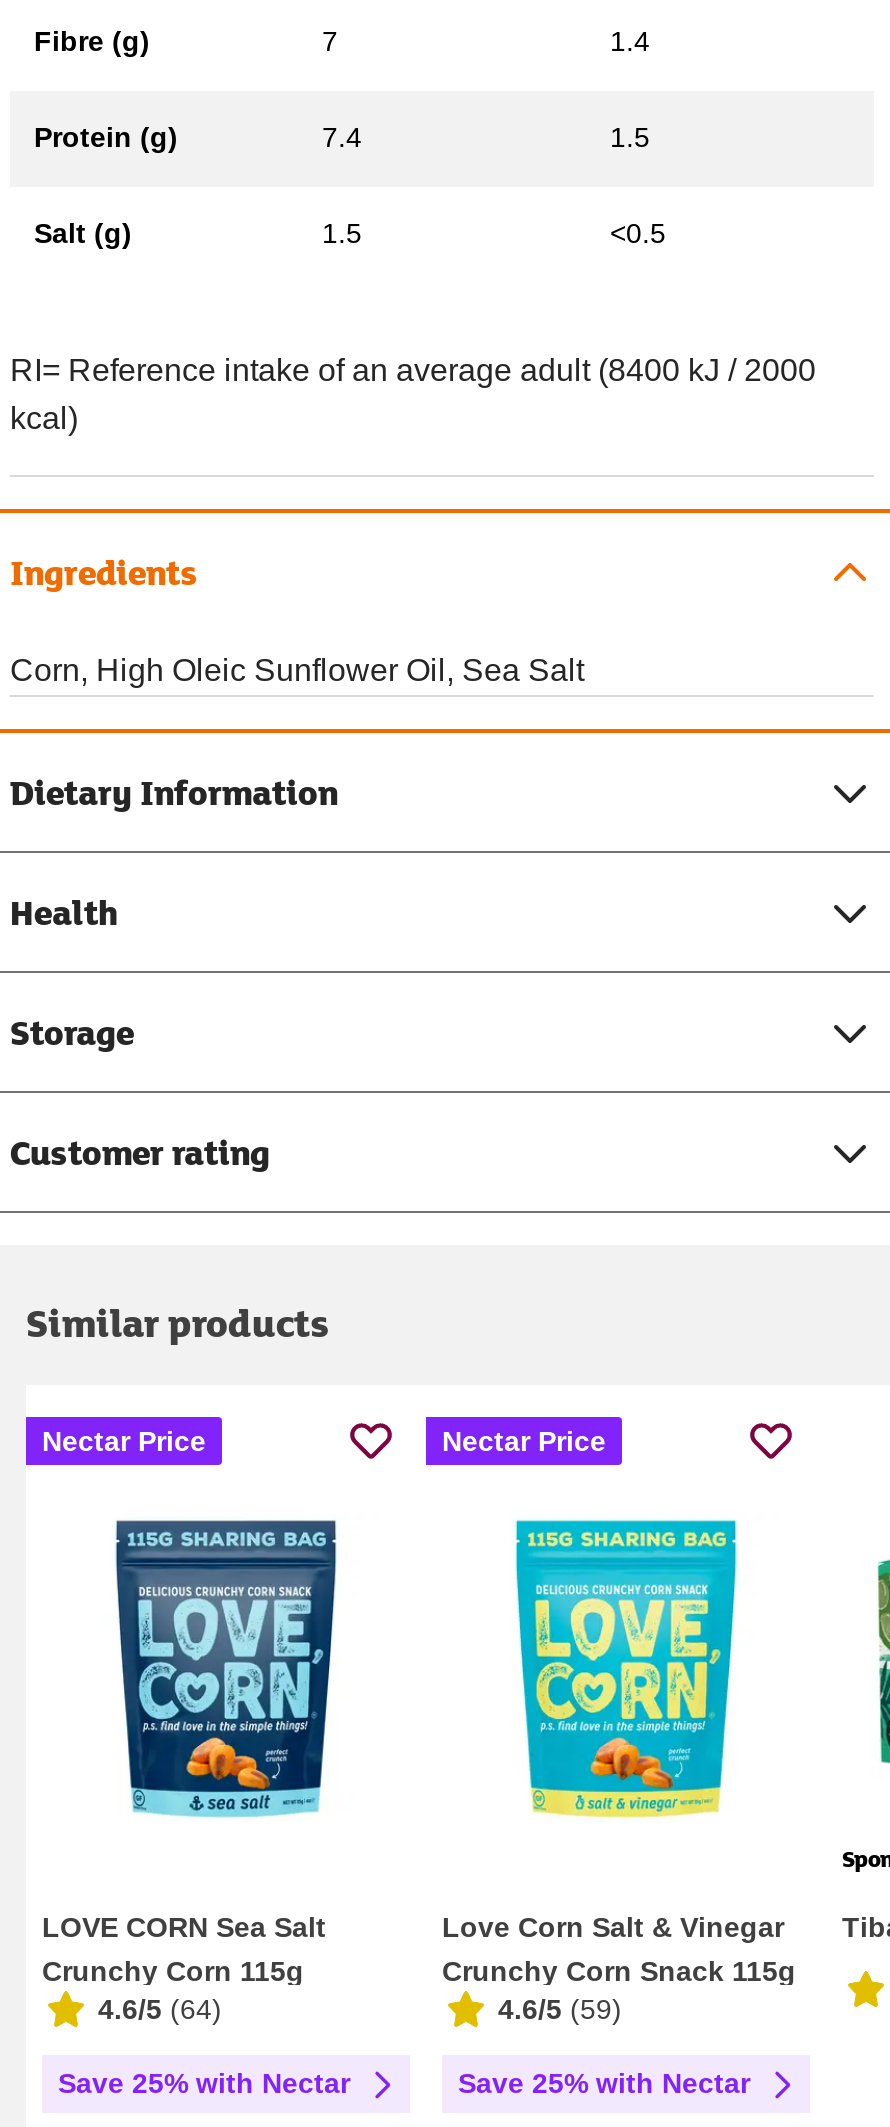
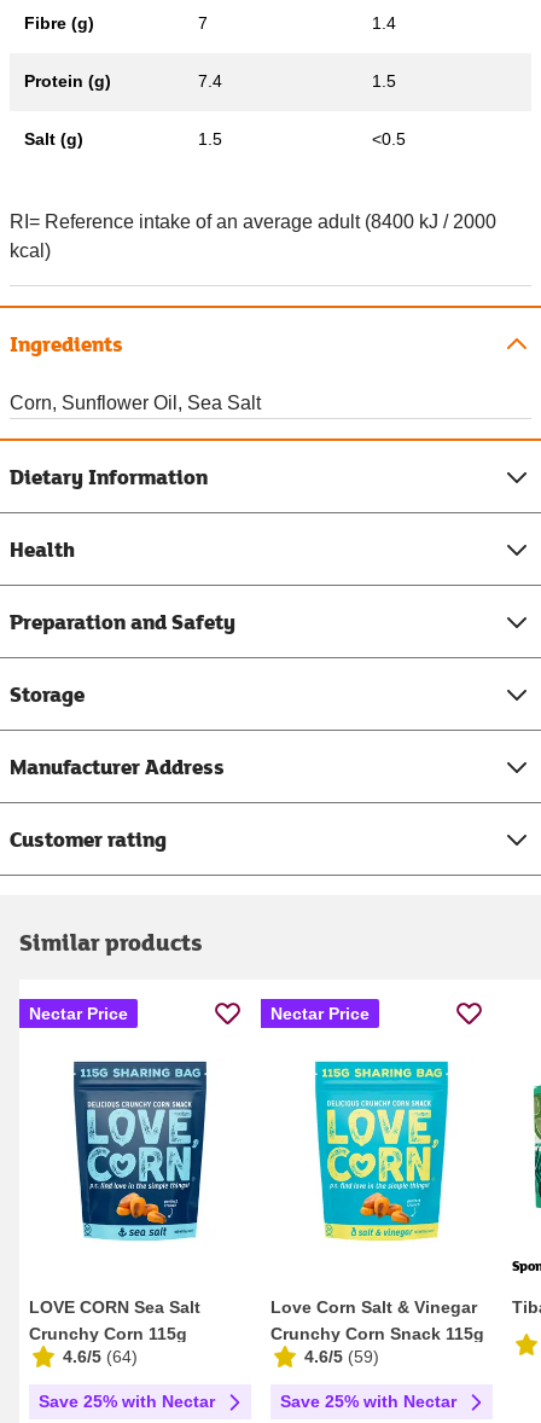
- Corn, High Oleic Sunflower Oil, Sea Salt
+ Corn, Sunflower Oil, Sea Salt

+ Preparation and Safety

+ Manufacturer Address
